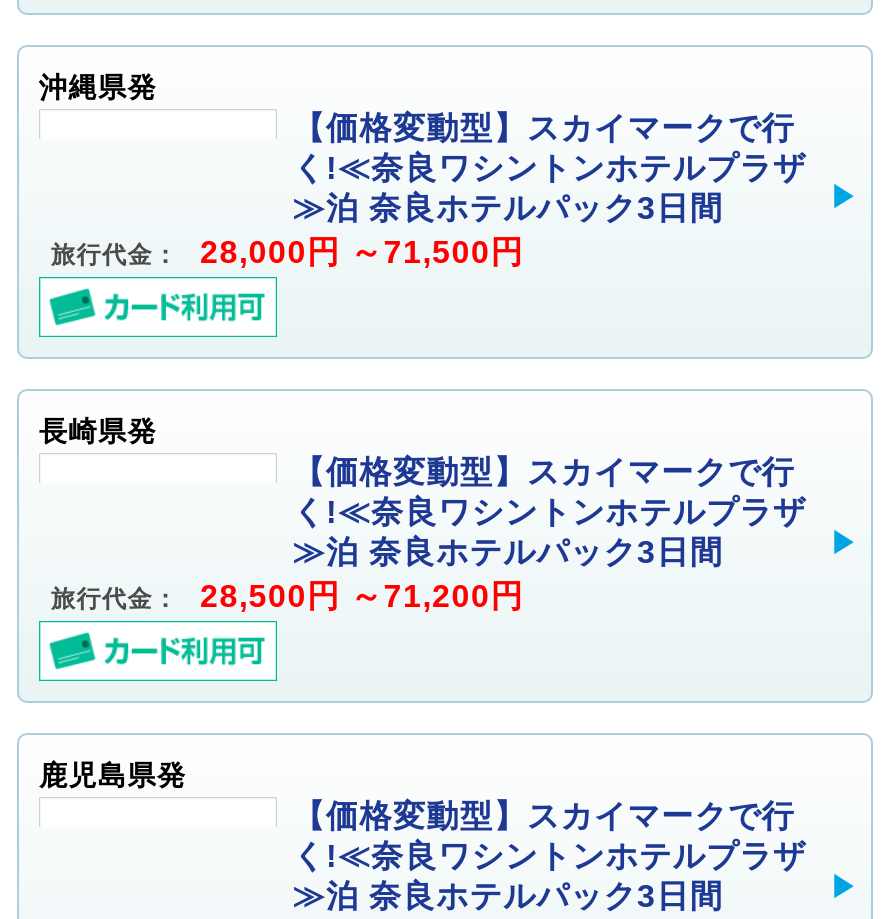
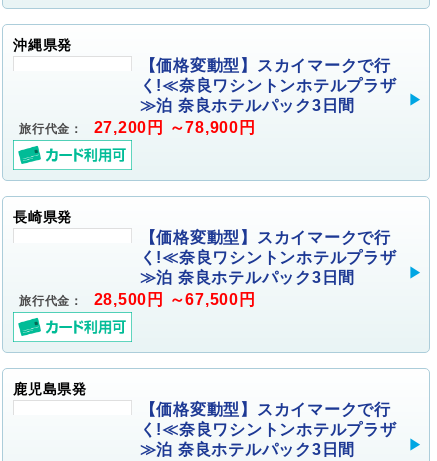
- 旅行代金： 28,000円 ～71,500円
+ 旅行代金： 27,200円 ～78,900円

- 旅行代金： 28,500円 ～71,200円
+ 旅行代金： 28,500円 ～67,500円
